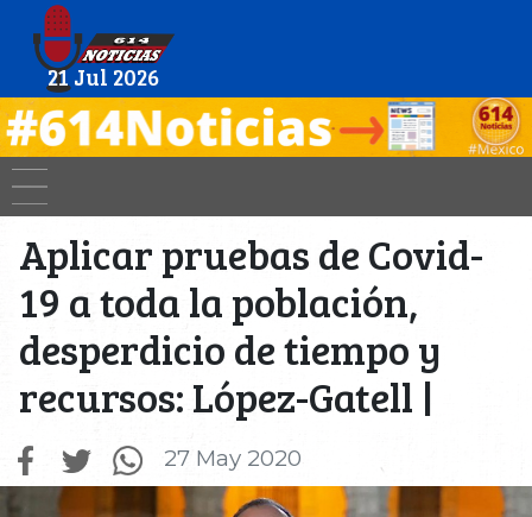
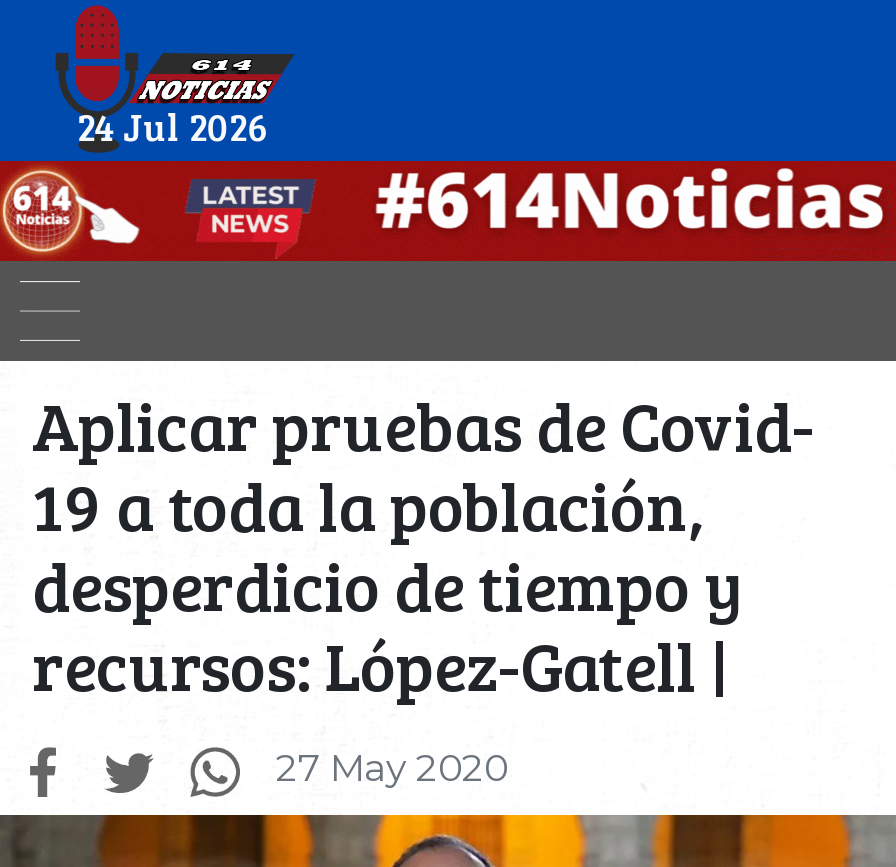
- 21 Jul 2026
+ 24 Jul 2026

- [image]
+ [image]
